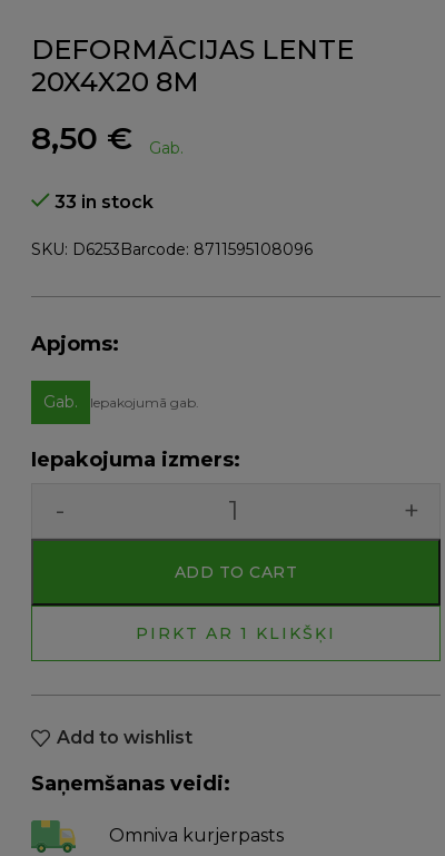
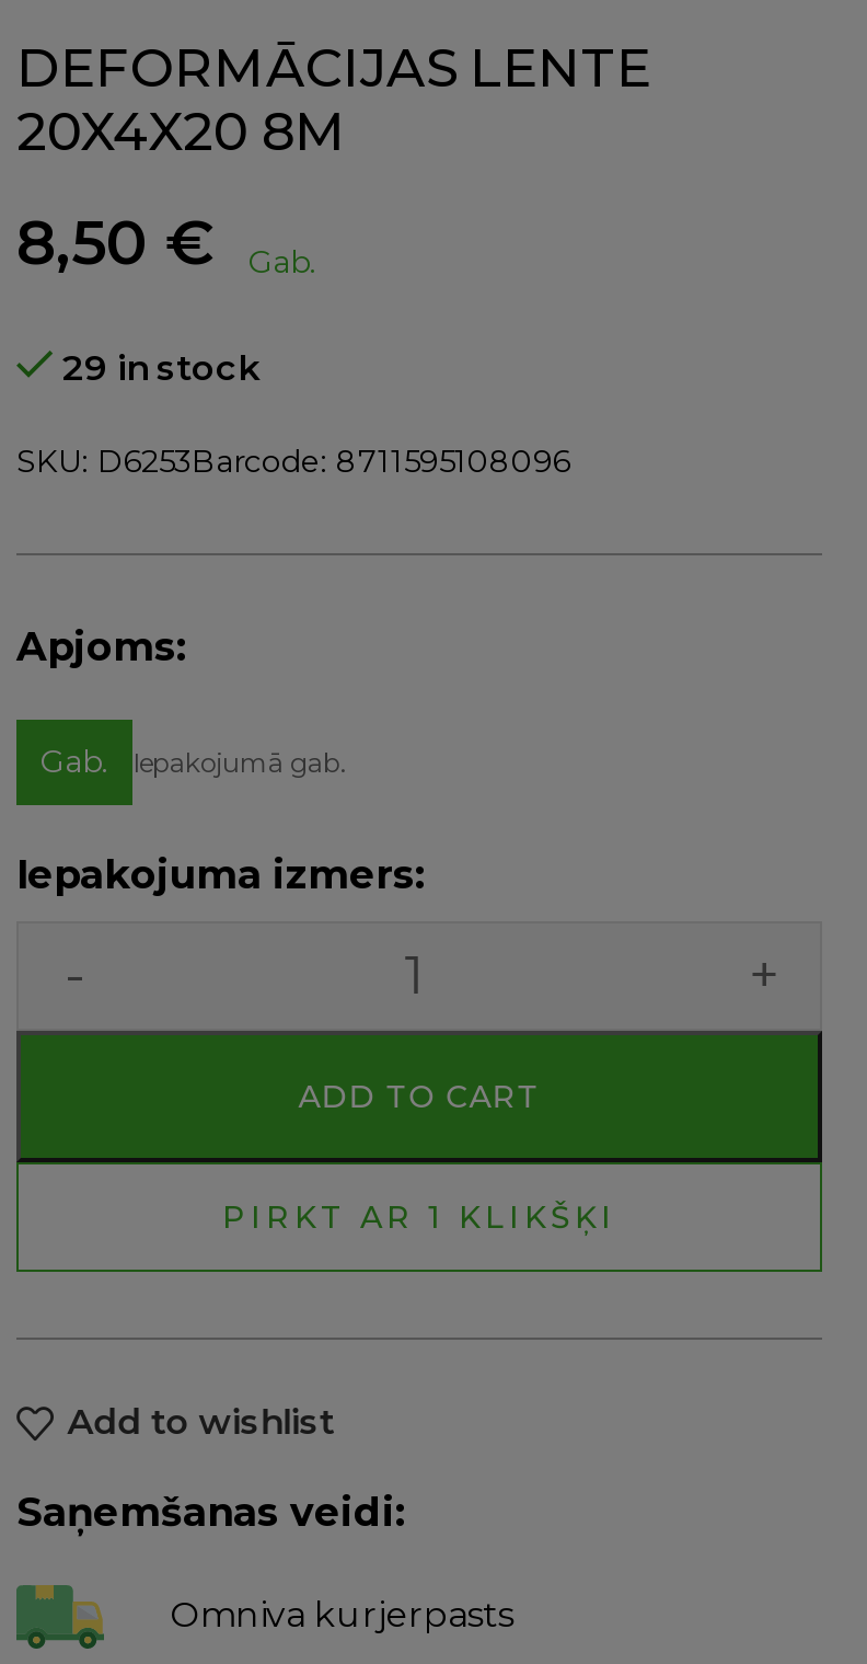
- 33 in stock
+ 29 in stock
